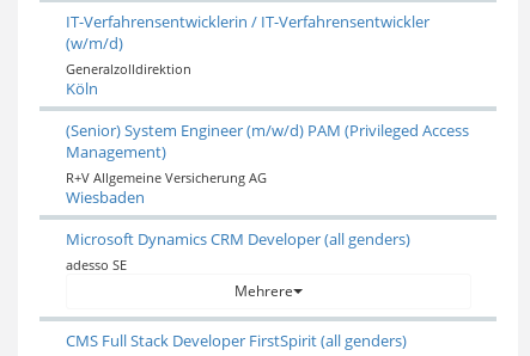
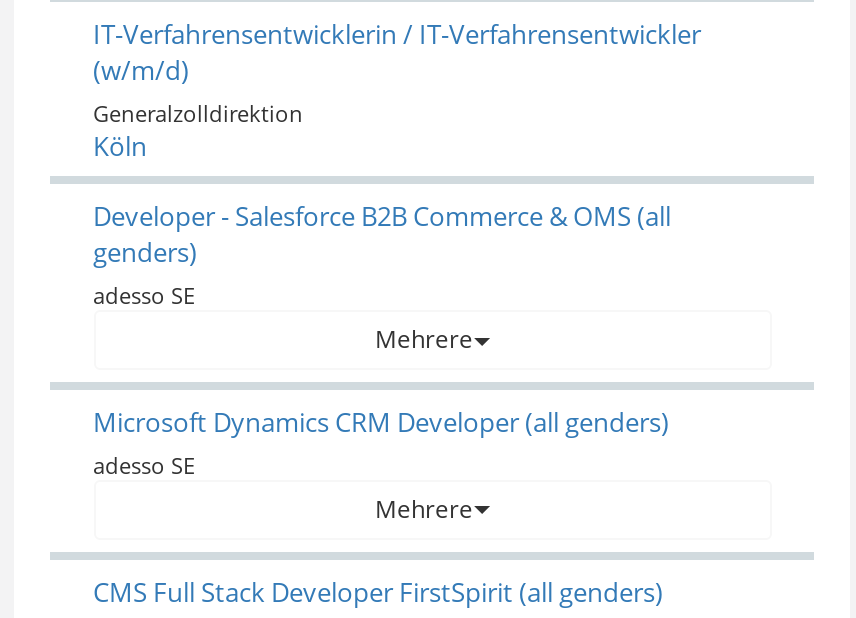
- (Senior) System Engineer (m/w/d) PAM (Privileged Access
- Management)
- R+V Allgemeine Versicherung AG
- Wiesbaden
+ Developer - Salesforce B2B Commerce & OMS (all
+ genders)
+ adesso SE
+ Mehrere
